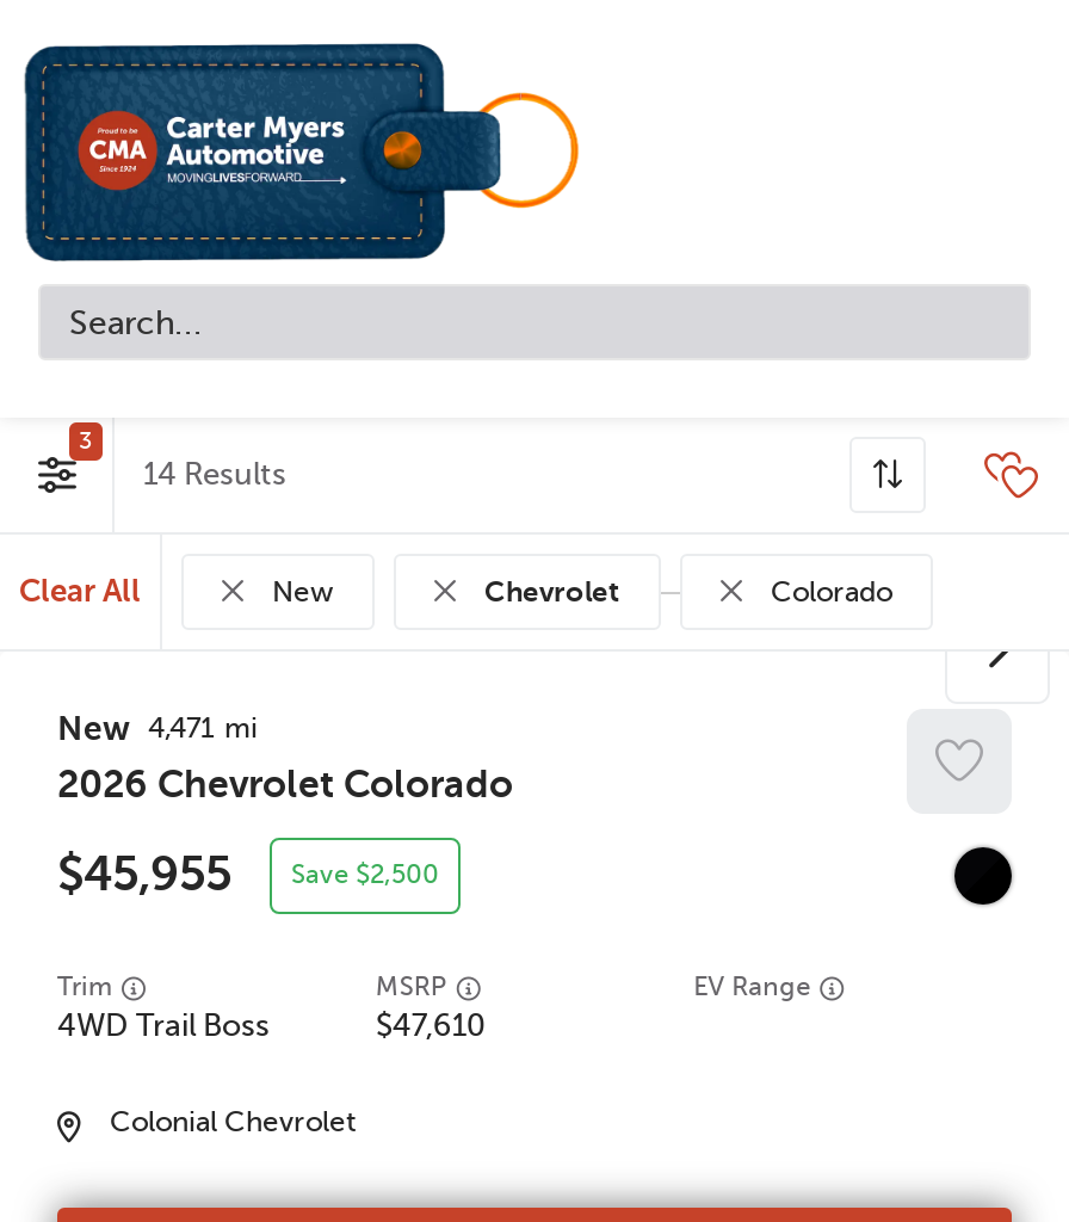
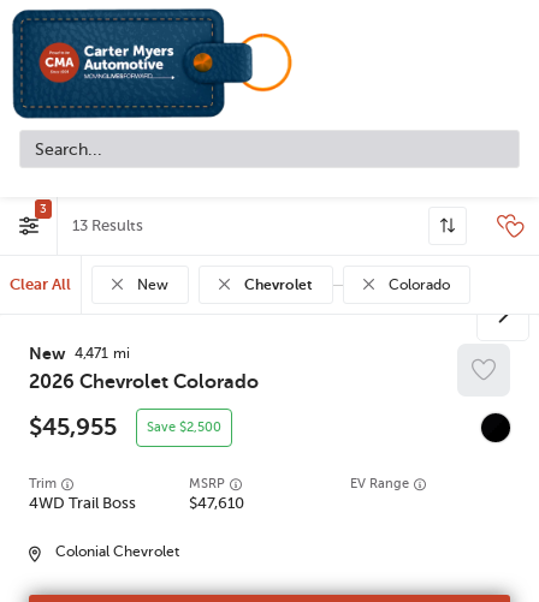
- 14
+ 13
